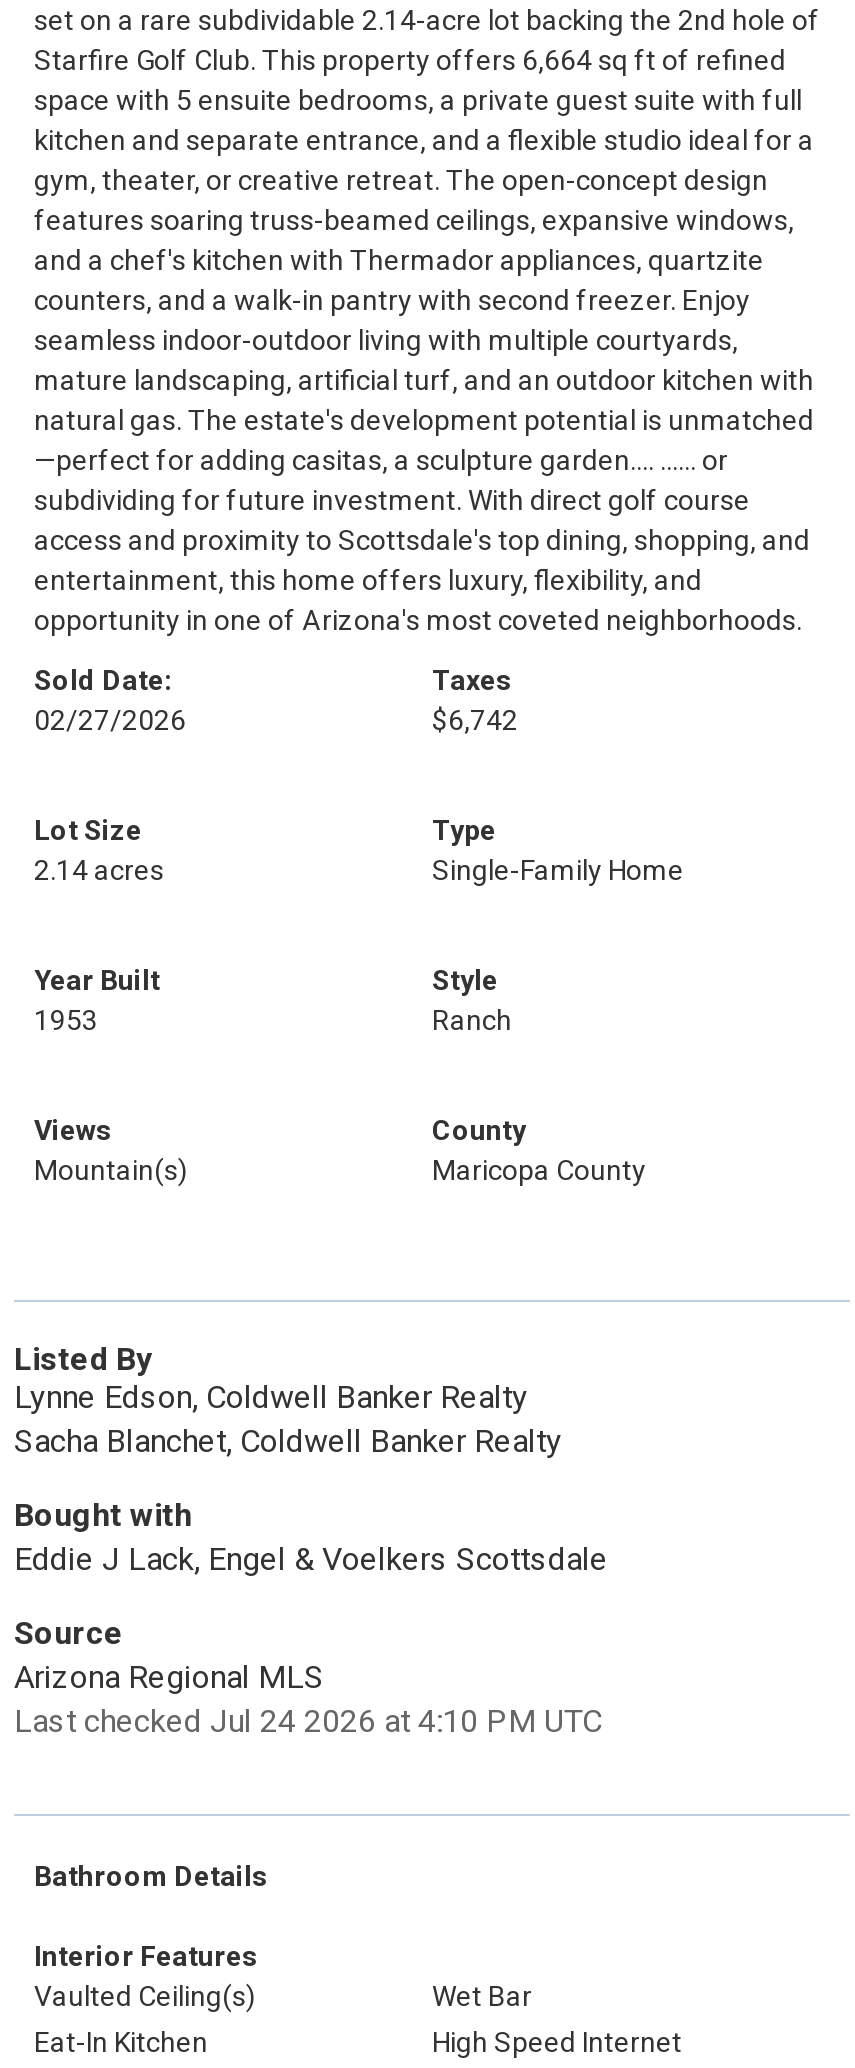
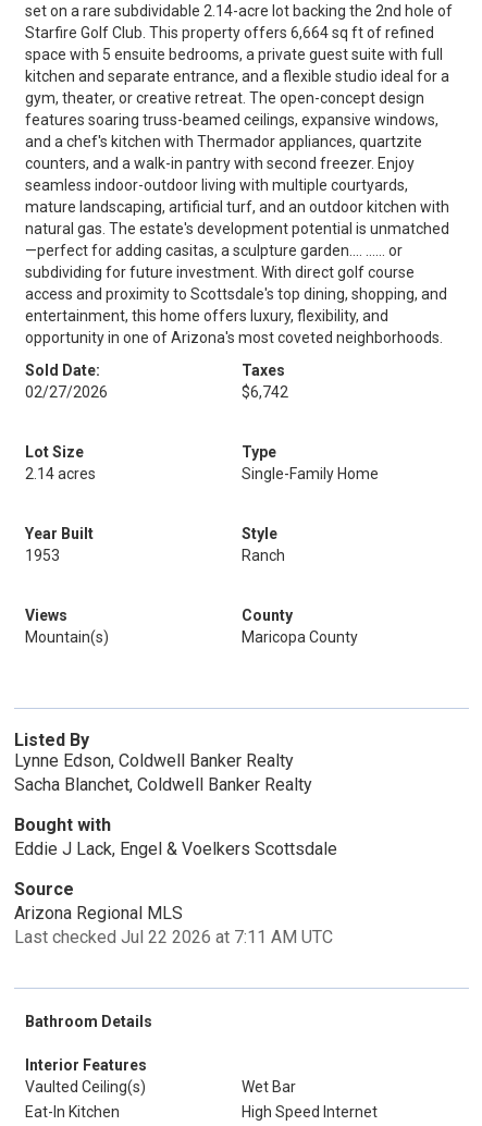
- Last checked Jul 24 2026 at 4:10 PM UTC
+ Last checked Jul 22 2026 at 7:11 AM UTC
